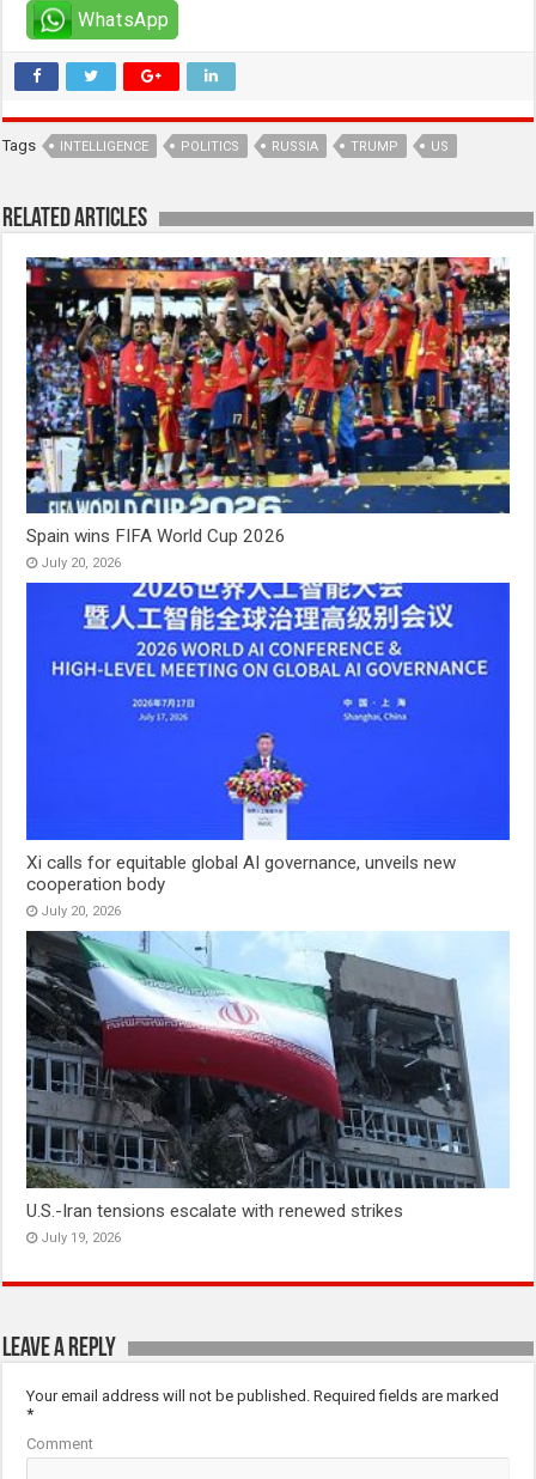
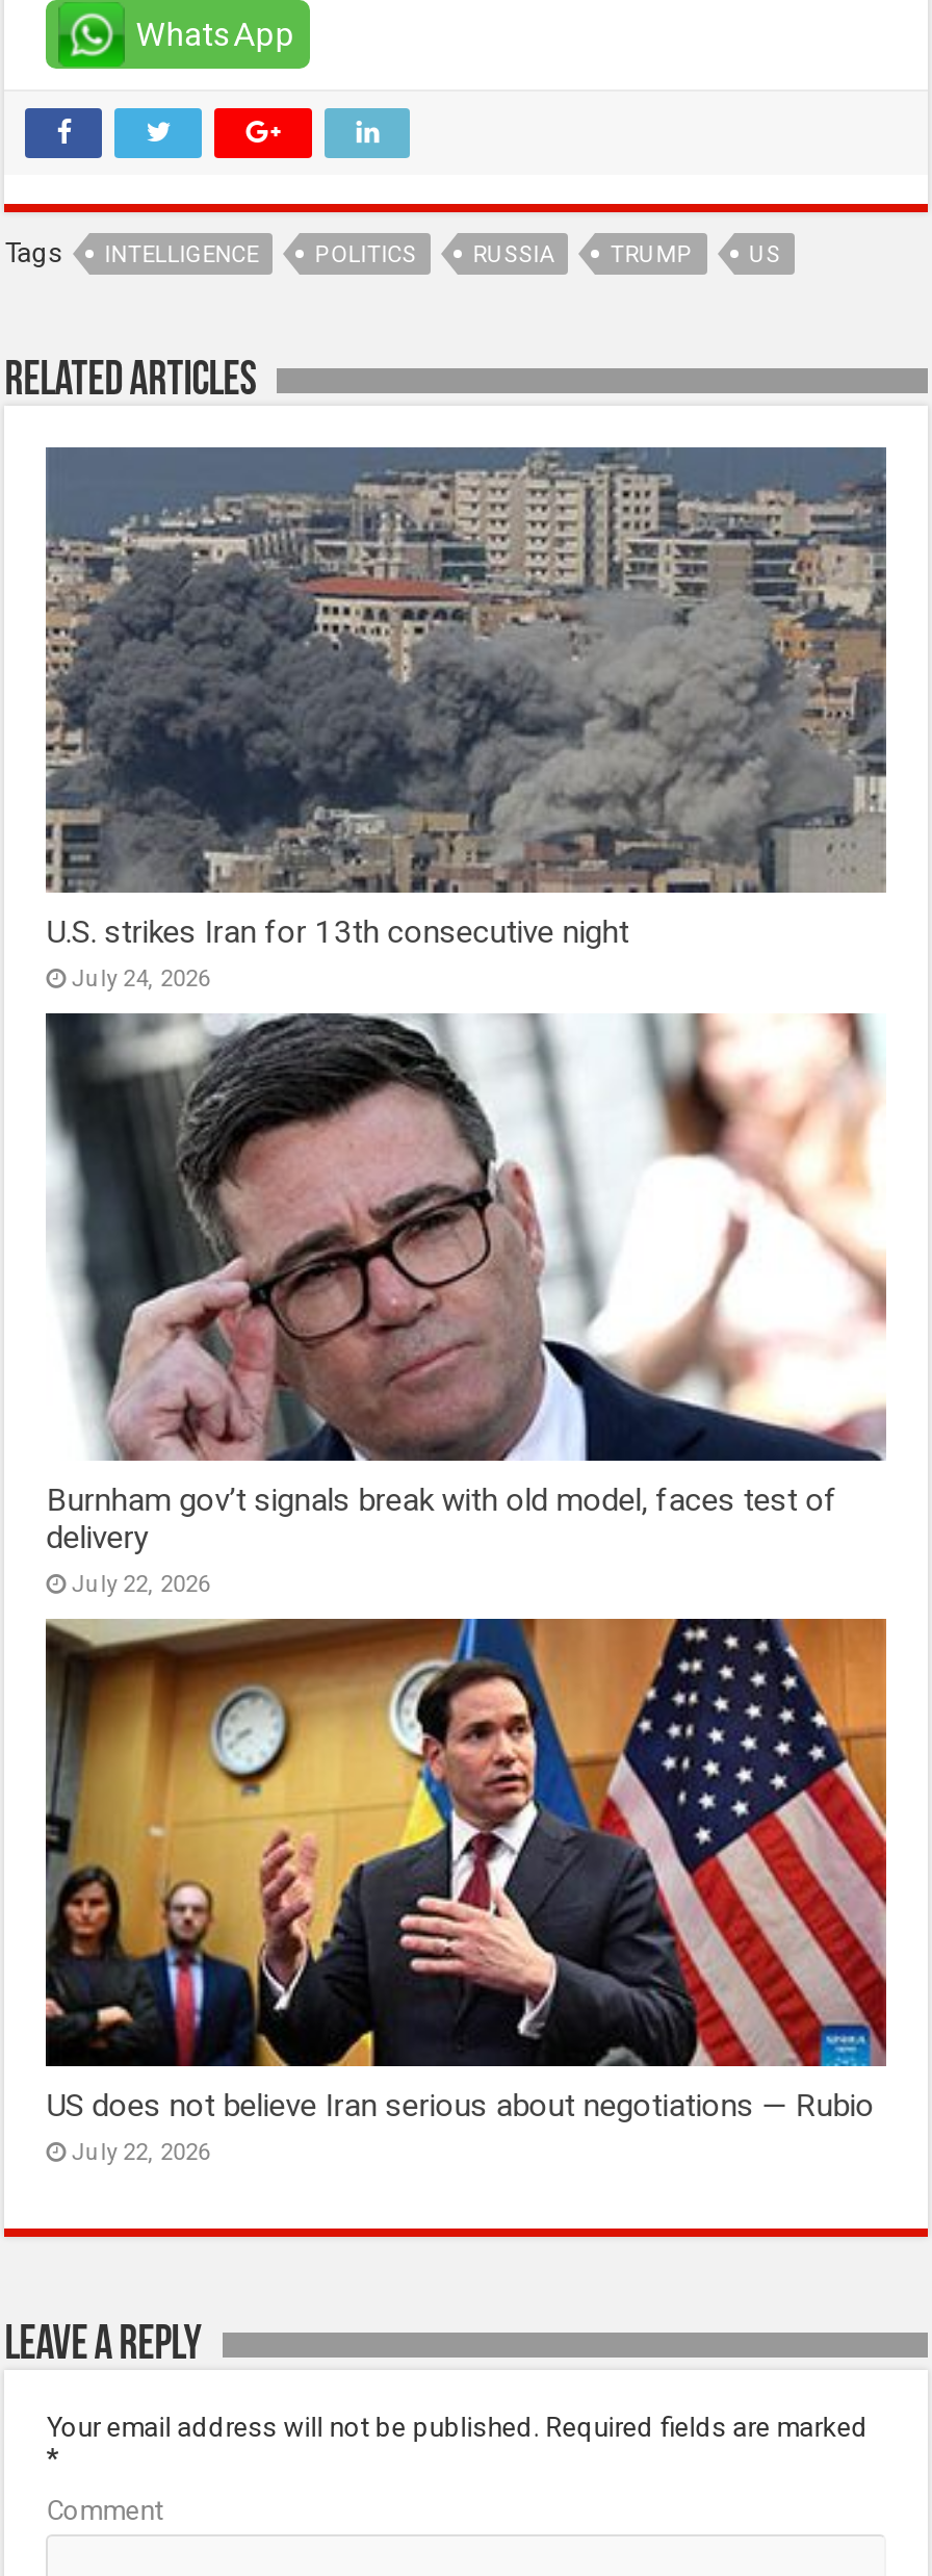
- [image]
- Spain wins FIFA World Cup 2026
- July 20, 2026
+ [image]
+ U.S. strikes Iran for 13th consecutive night
+ July 24, 2026

- [image]
- Xi calls for equitable global AI governance, unveils new
- cooperation body
- July 20, 2026
+ [image]
+ Burnham gov’t signals break with old model, faces test of
+ delivery
+ July 22, 2026

- [image]
- U.S.-Iran tensions escalate with renewed strikes
- July 19, 2026
+ [image]
+ US does not believe Iran serious about negotiations — Rubio
+ July 22, 2026
